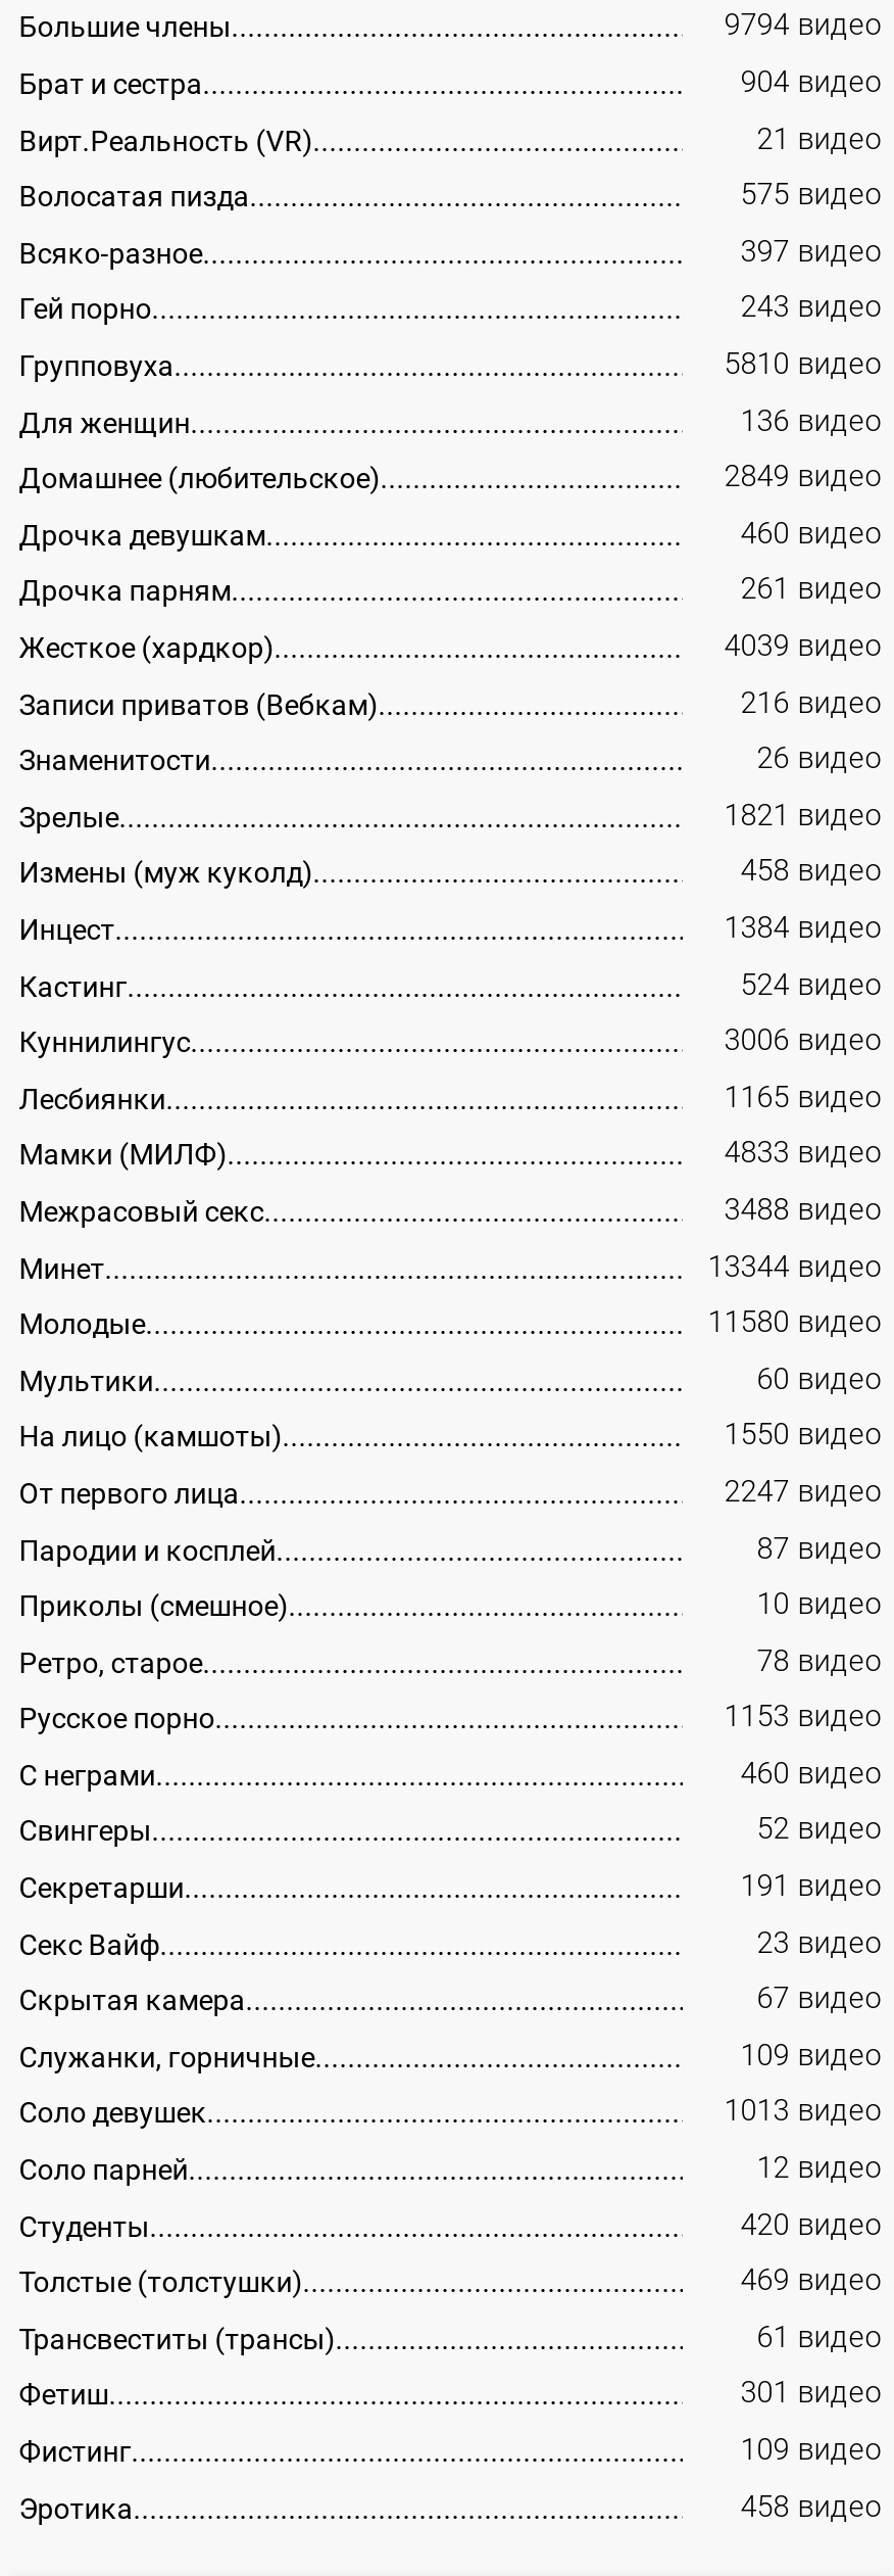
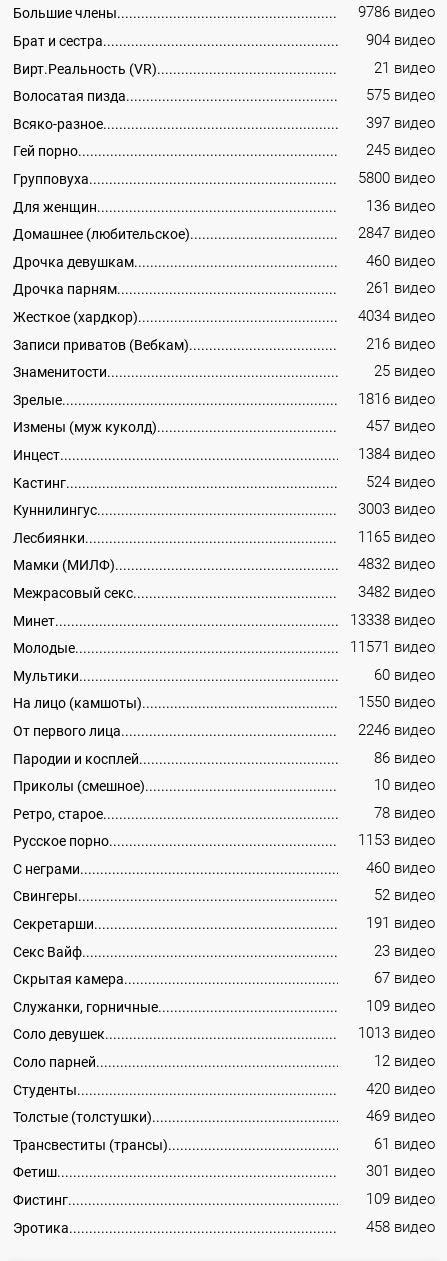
- 9794 видео
+ 9786 видео

- 243 видео
+ 245 видео

- 5810 видео
+ 5800 видео

- 2849 видео
+ 2847 видео

- 4039 видео
+ 4034 видео

- 26 видео
+ 25 видео

- 1821 видео
+ 1816 видео

- 458 видео
+ 457 видео

- 3006 видео
+ 3003 видео

- 4833 видео
+ 4832 видео

- 3488 видео
+ 3482 видео

- 13344 видео
+ 13338 видео

- 11580 видео
+ 11571 видео

- 2247 видео
+ 2246 видео

- 87 видео
+ 86 видео
